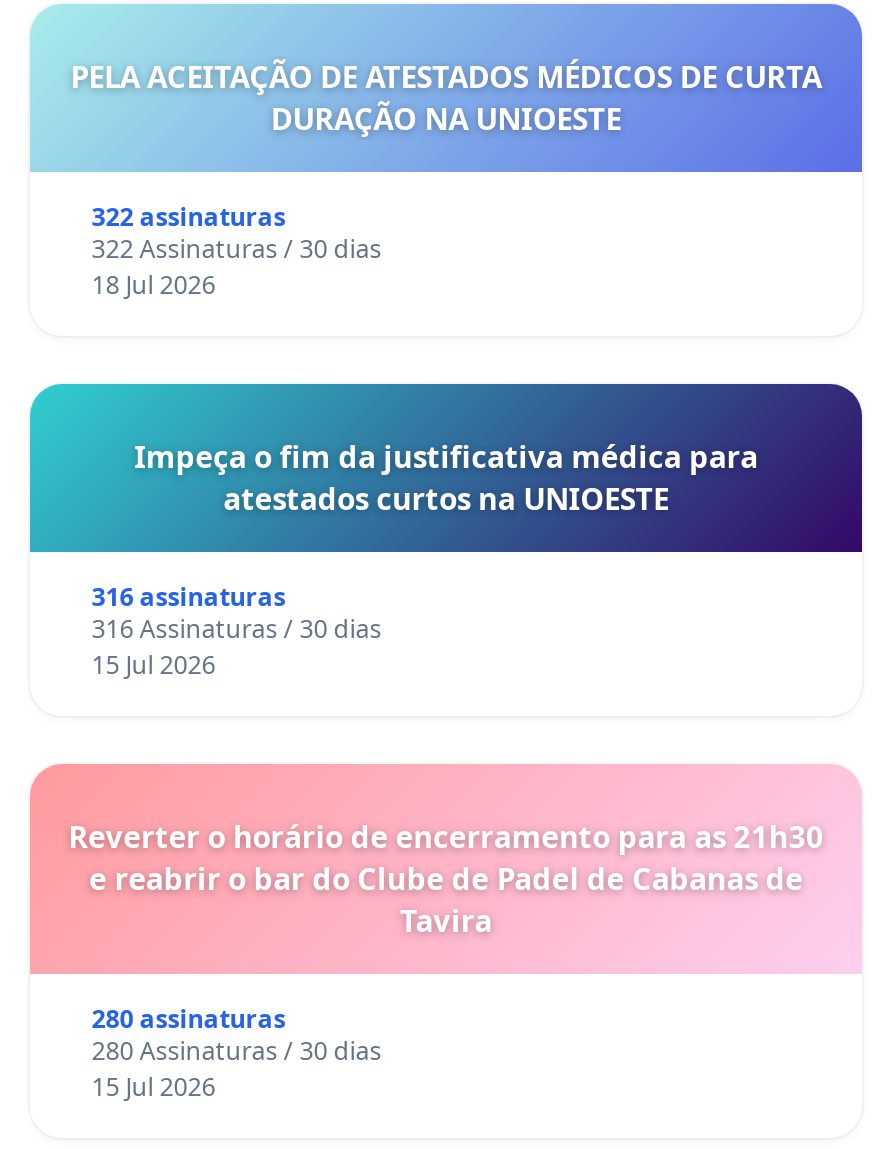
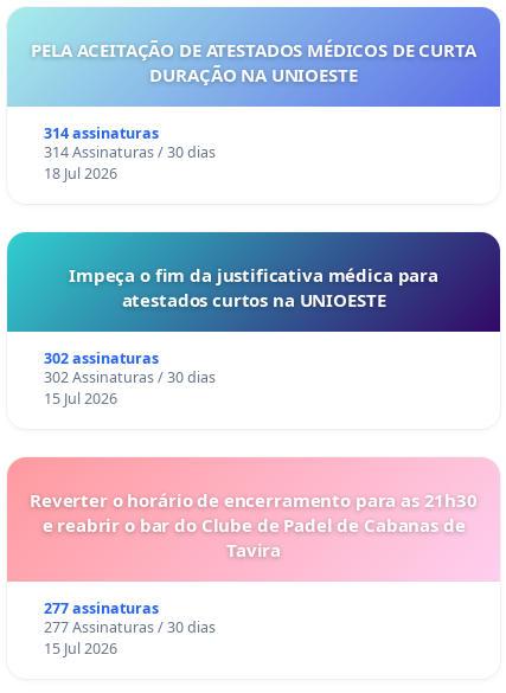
- 322 assinaturas
+ 314 assinaturas

- 322 Assinaturas / 30 dias
+ 314 Assinaturas / 30 dias

- 316 assinaturas
+ 302 assinaturas

- 316 Assinaturas / 30 dias
+ 302 Assinaturas / 30 dias

- 280 assinaturas
+ 277 assinaturas

- 280 Assinaturas / 30 dias
+ 277 Assinaturas / 30 dias
